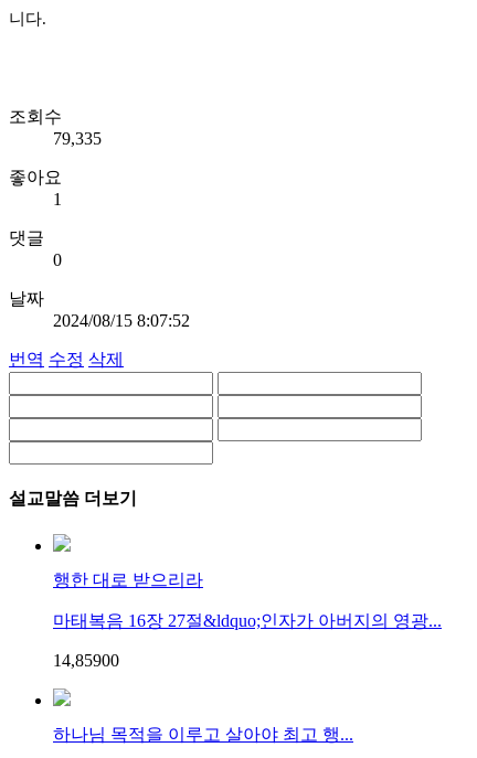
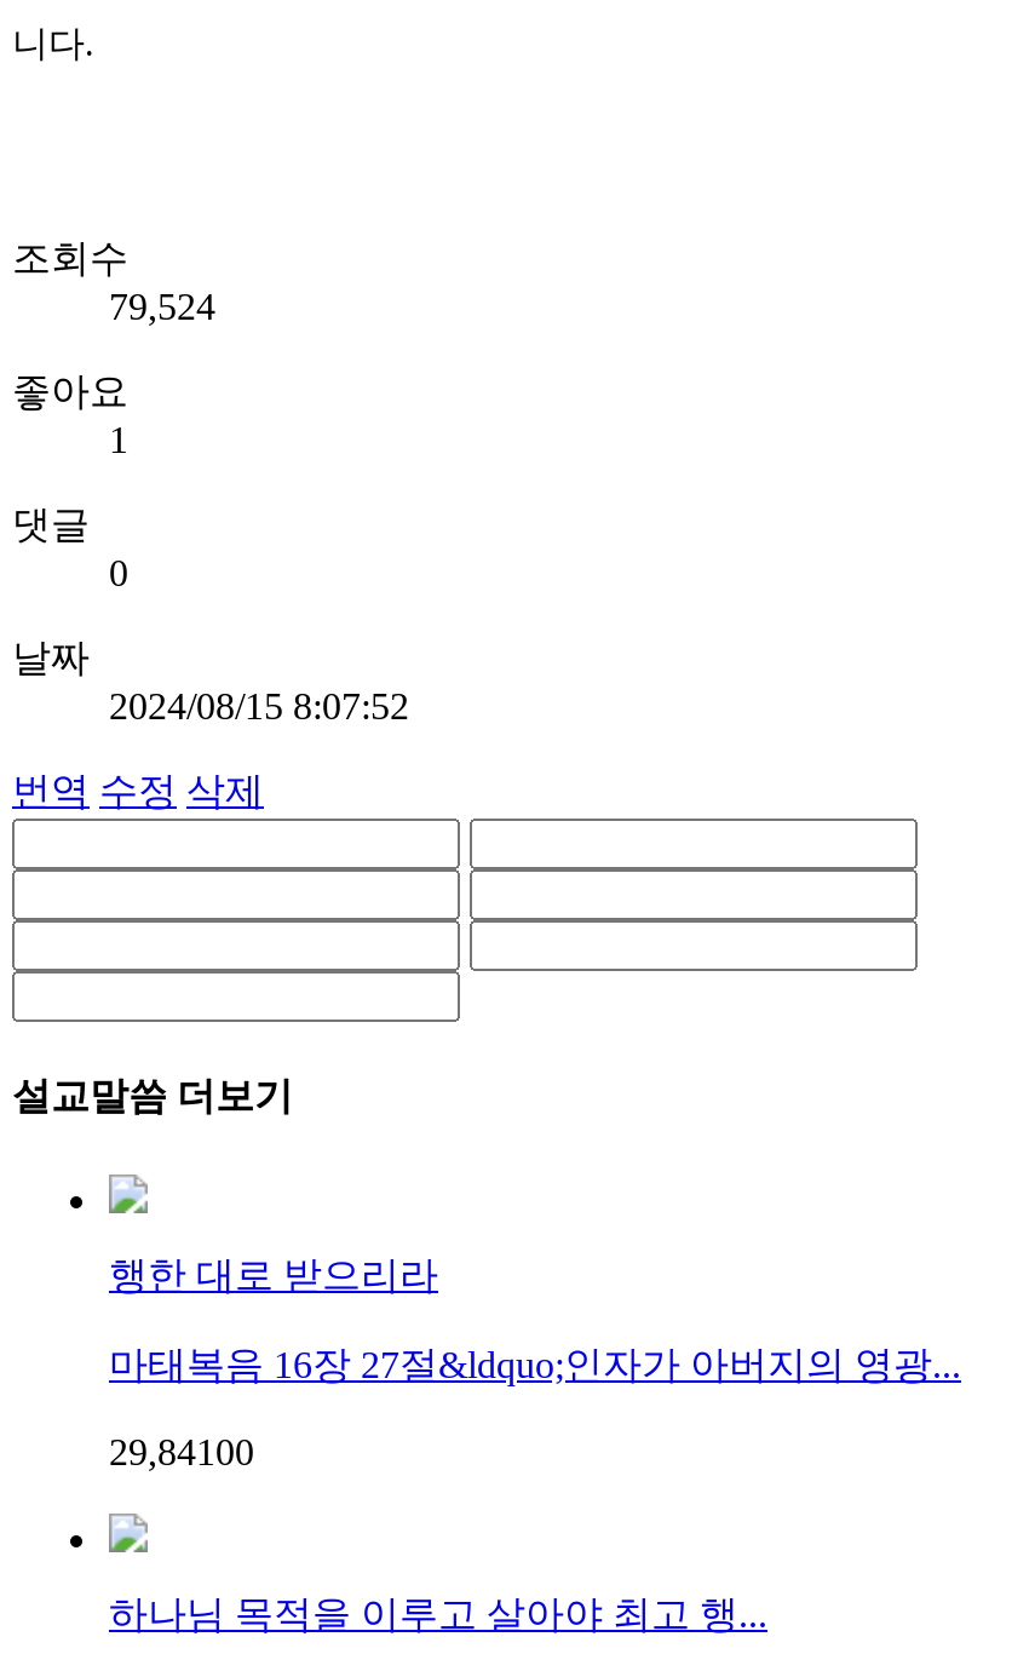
- 79,335
+ 79,524

- 14,859 00
+ 29,841 00
